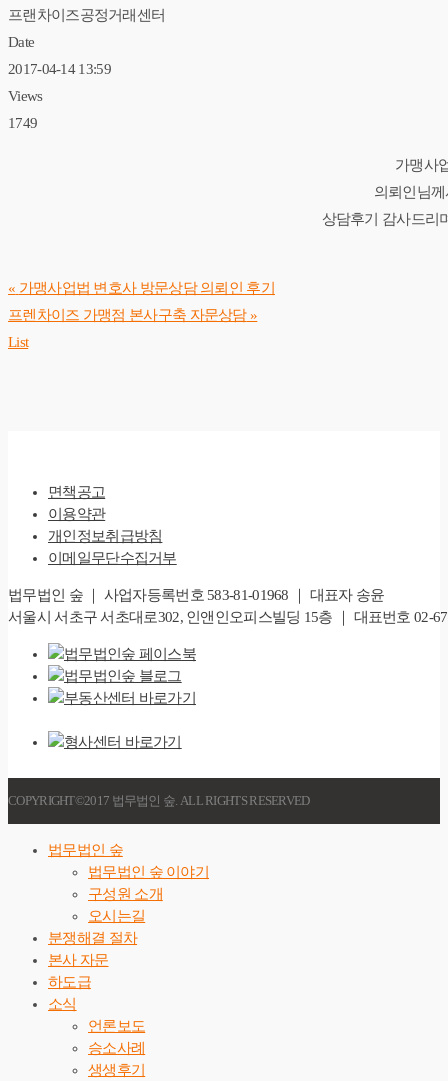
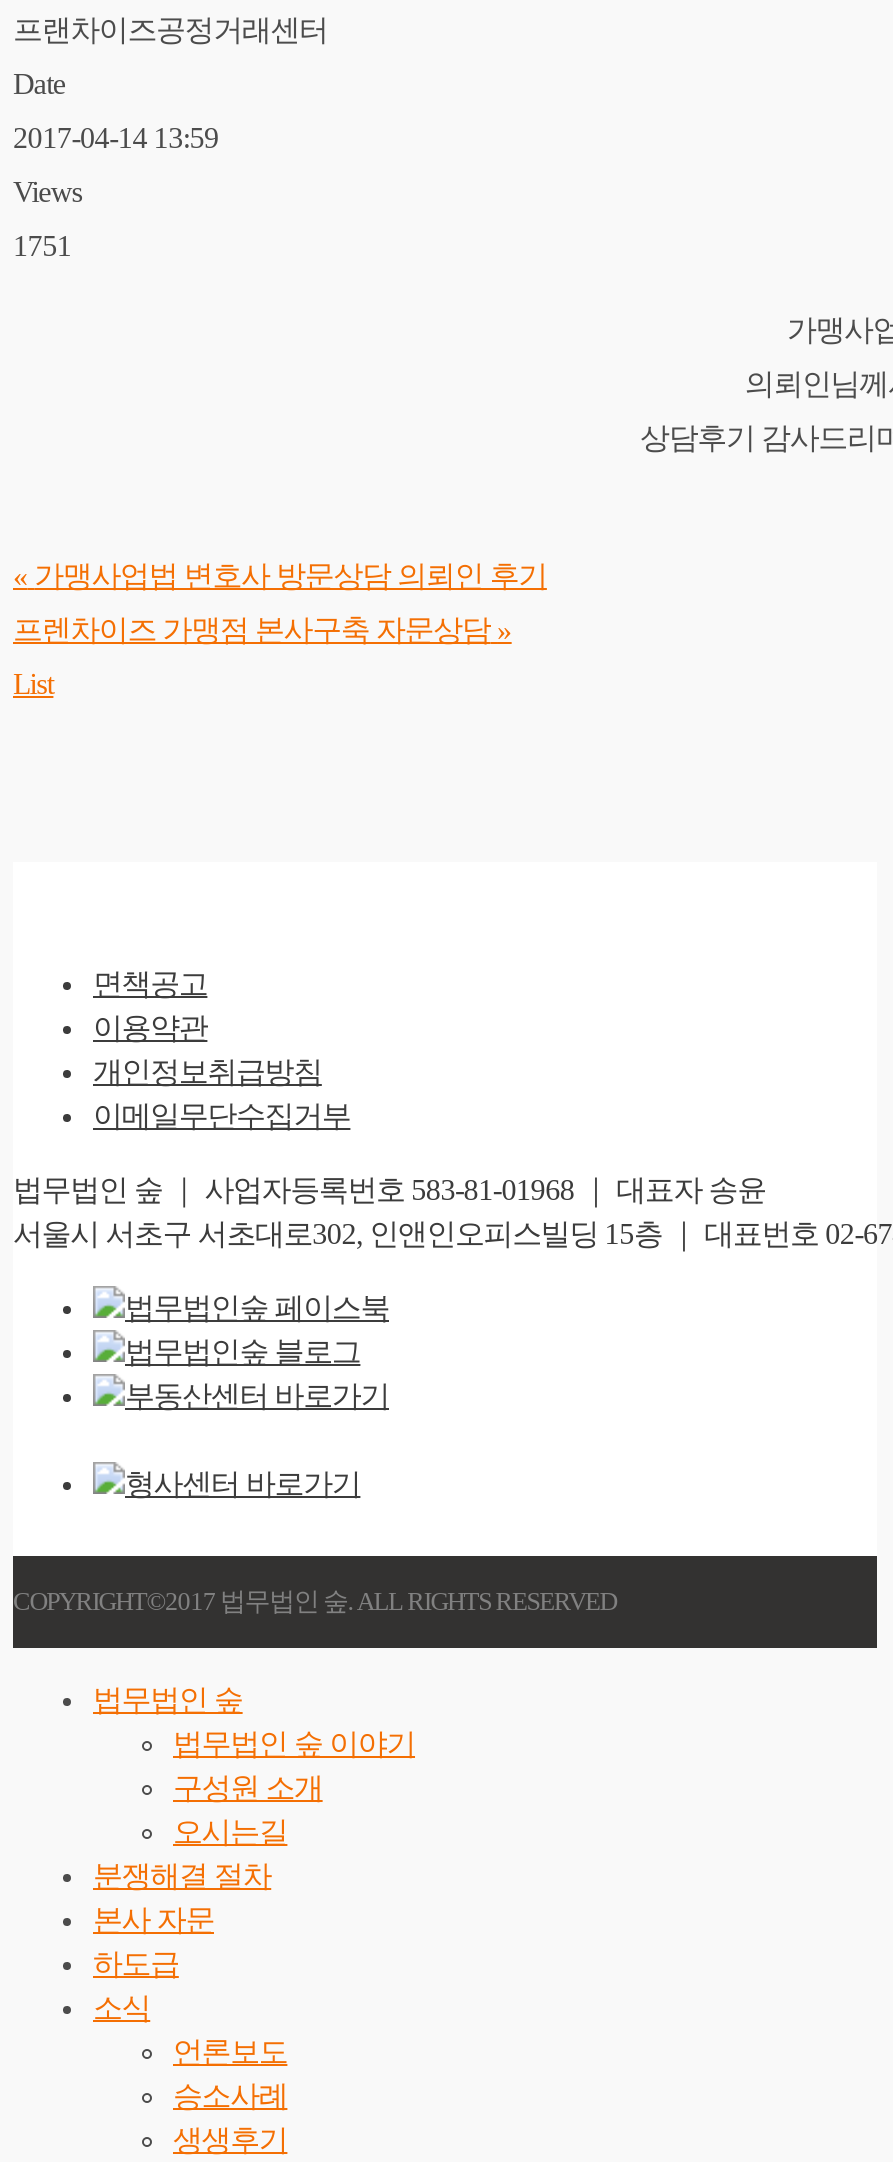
- 1749
+ 1751
